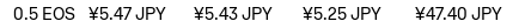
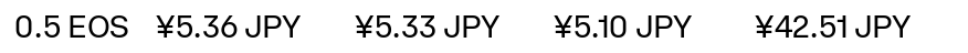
- ¥5.47 JPY
+ ¥5.36 JPY

- ¥5.43 JPY
+ ¥5.33 JPY

- ¥5.25 JPY
+ ¥5.10 JPY

- ¥47.40 JPY
+ ¥42.51 JPY
